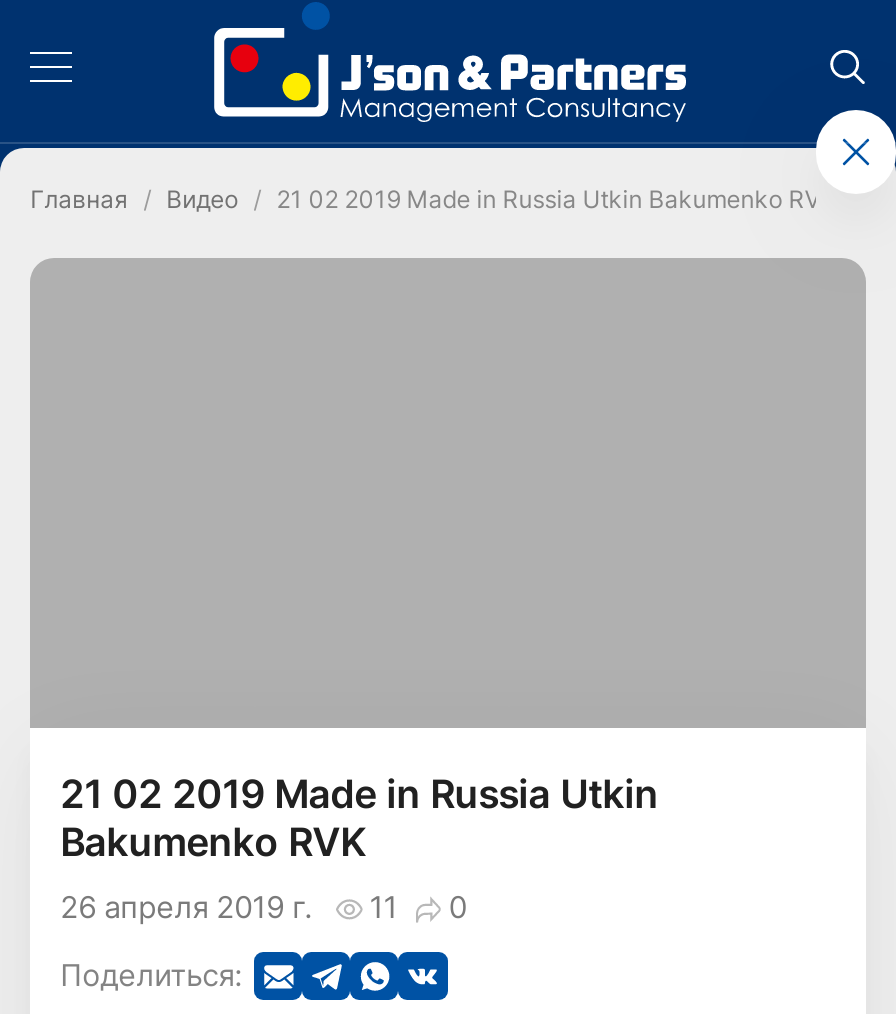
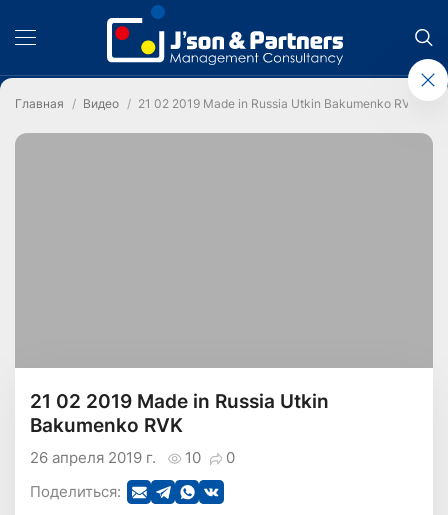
- 26 апреля 2019 г. 11 0
+ 26 апреля 2019 г. 10 0
